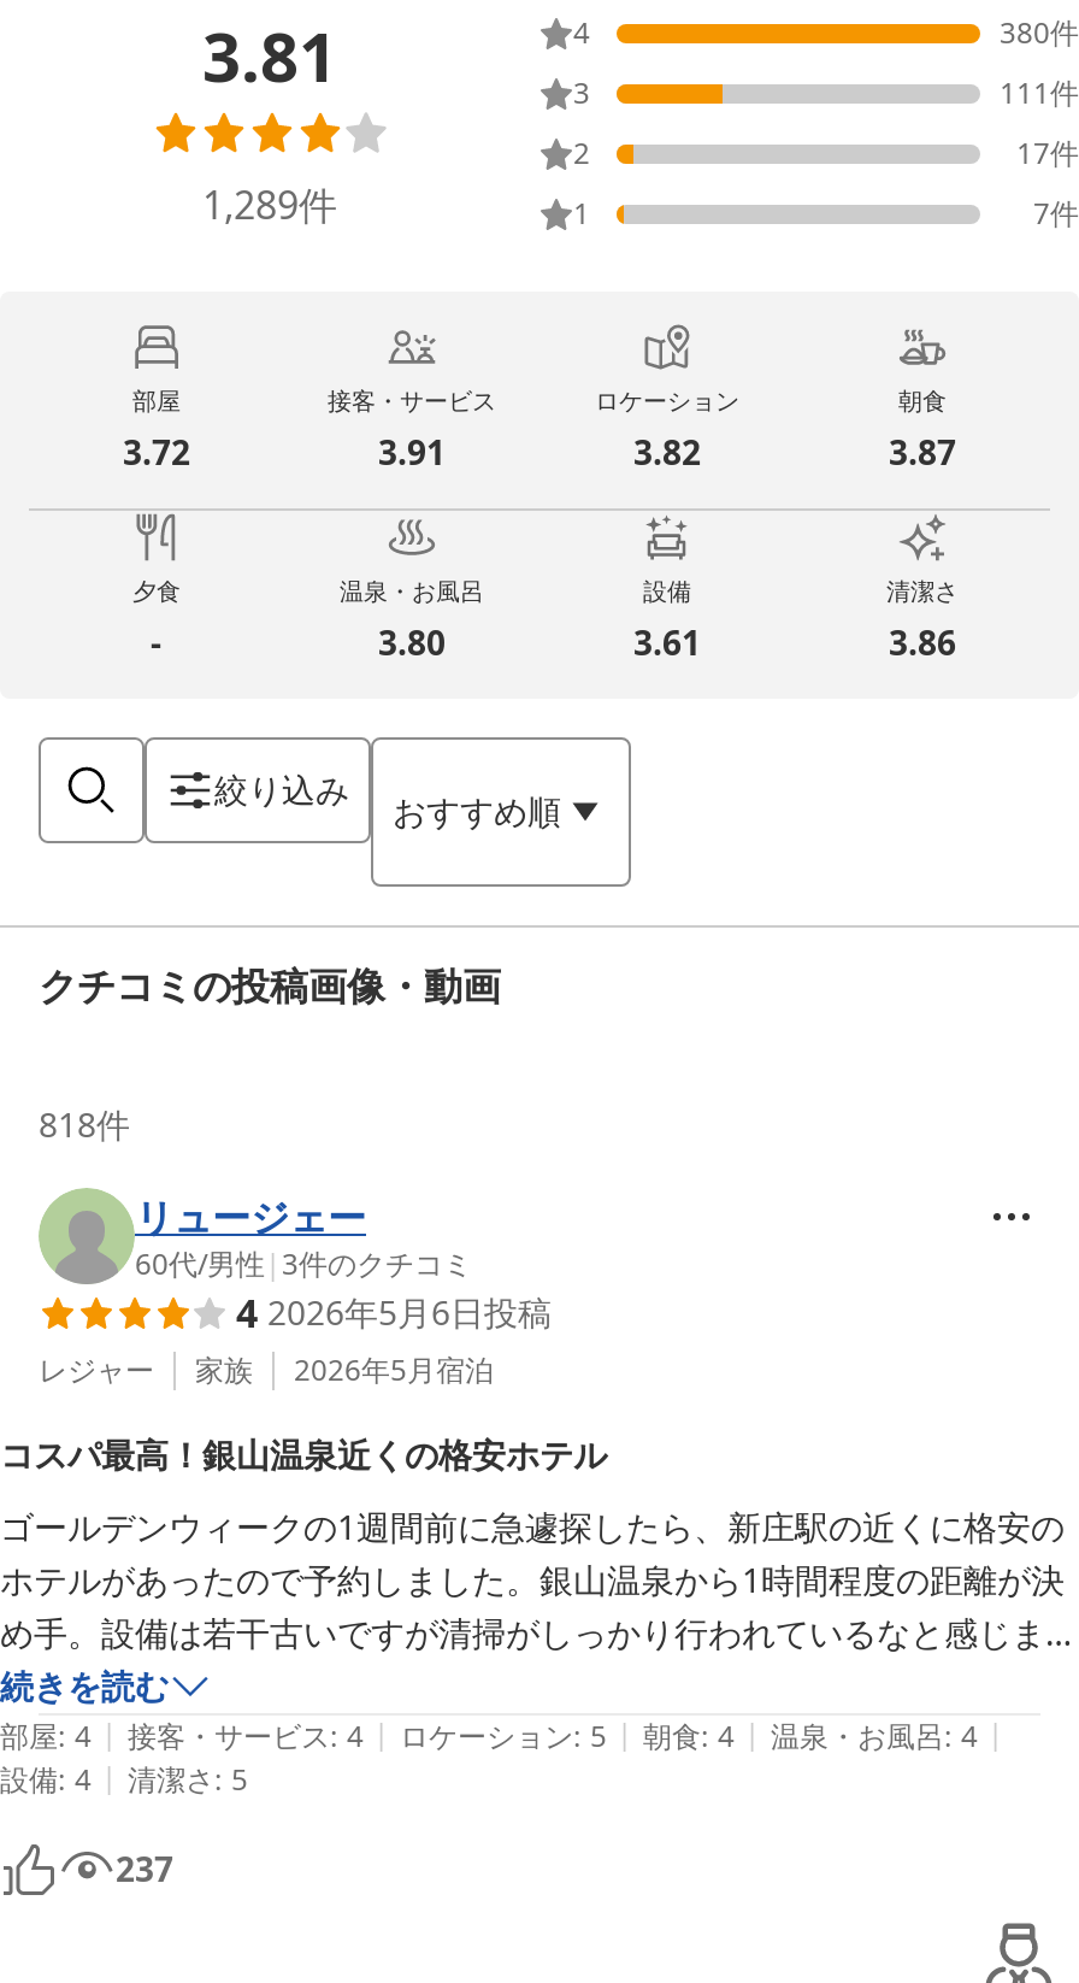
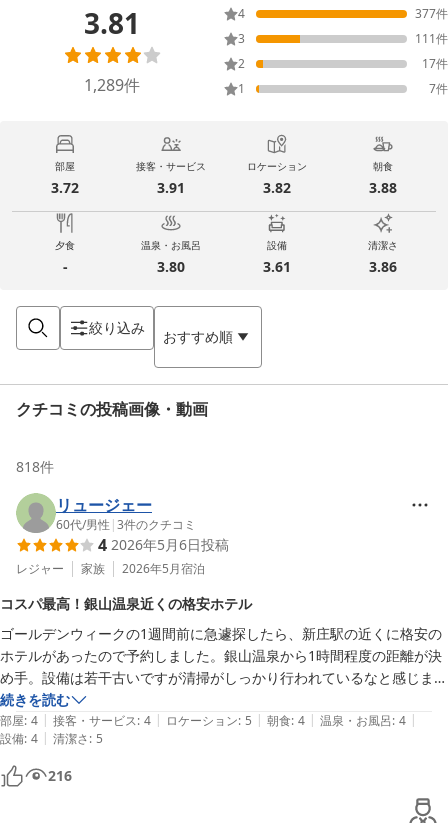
- 380件
+ 377件

- 3.87
+ 3.88

- 237
+ 216
